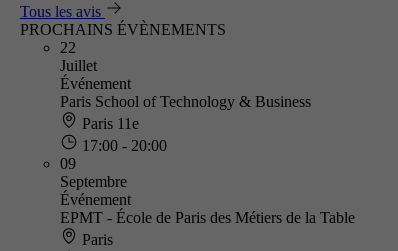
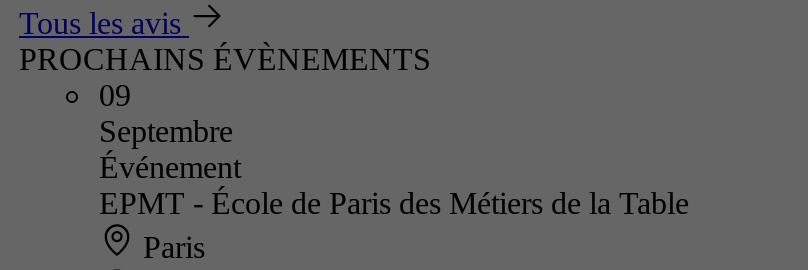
- 22
- Juillet
- Événement
- Paris School of Technology & Business
- Paris 11e
- 17:00 - 20:00
